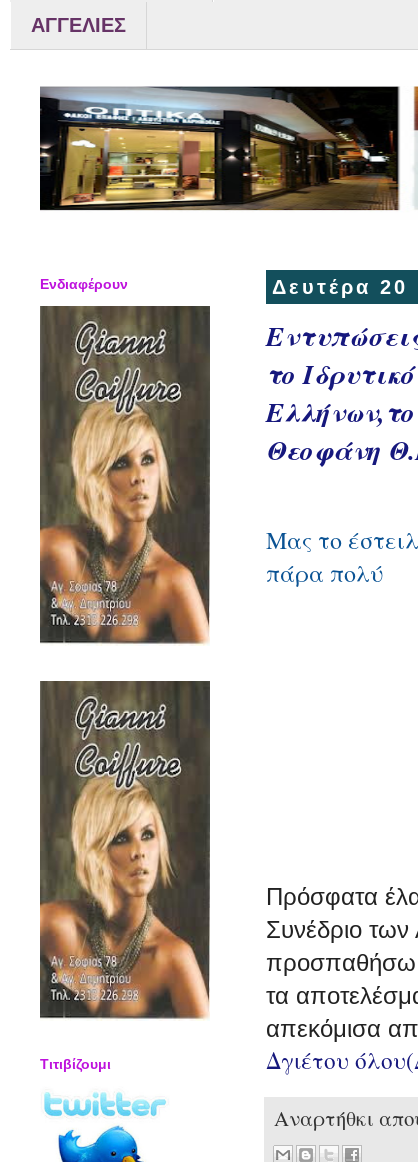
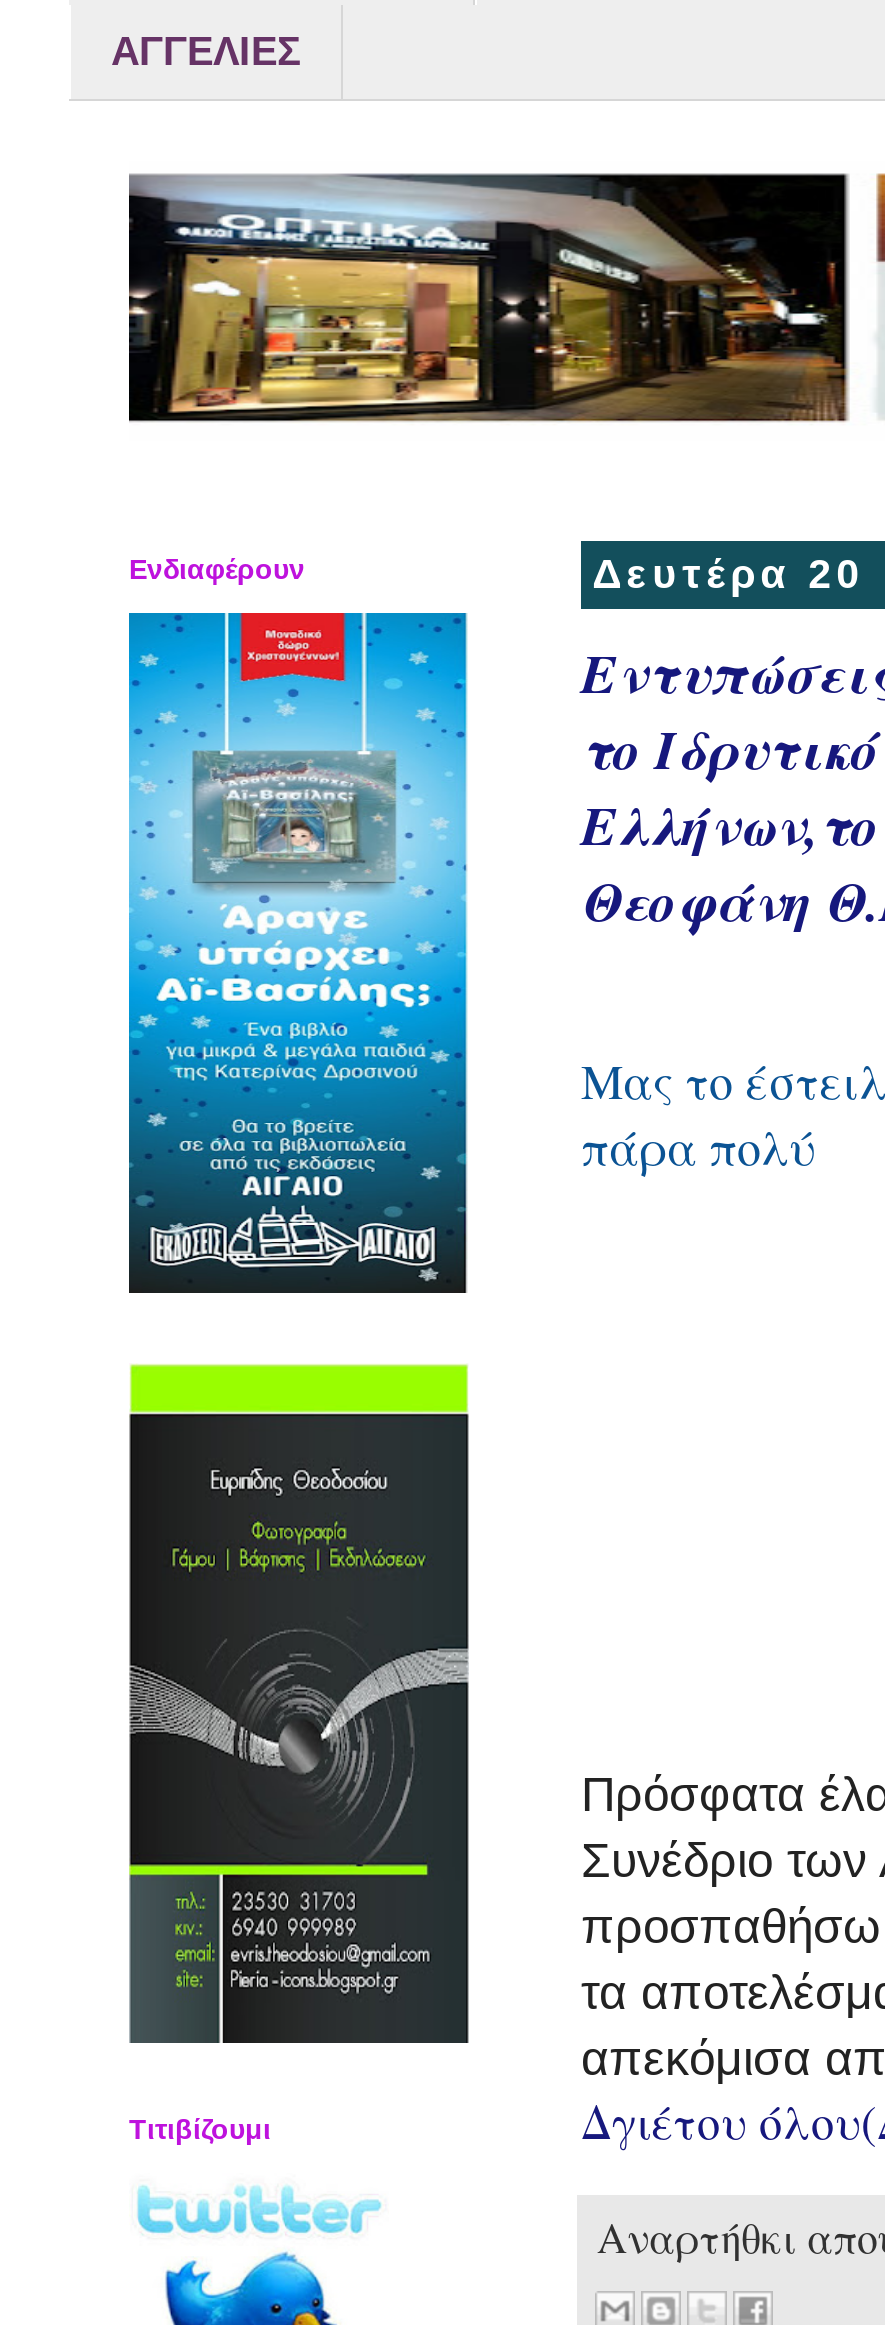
- [image]
+ [image]

- [image]
+ [image]
